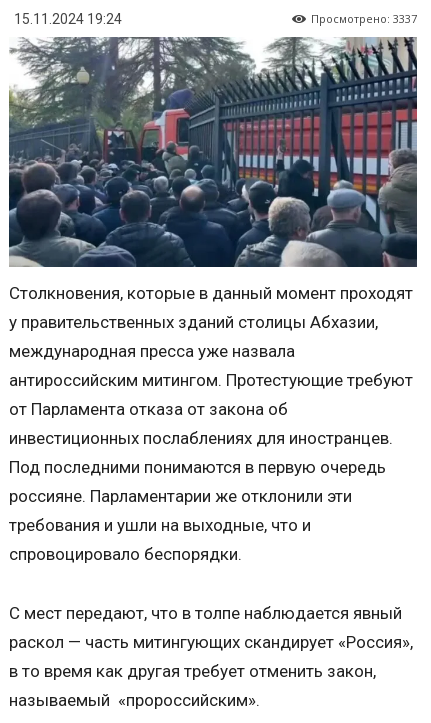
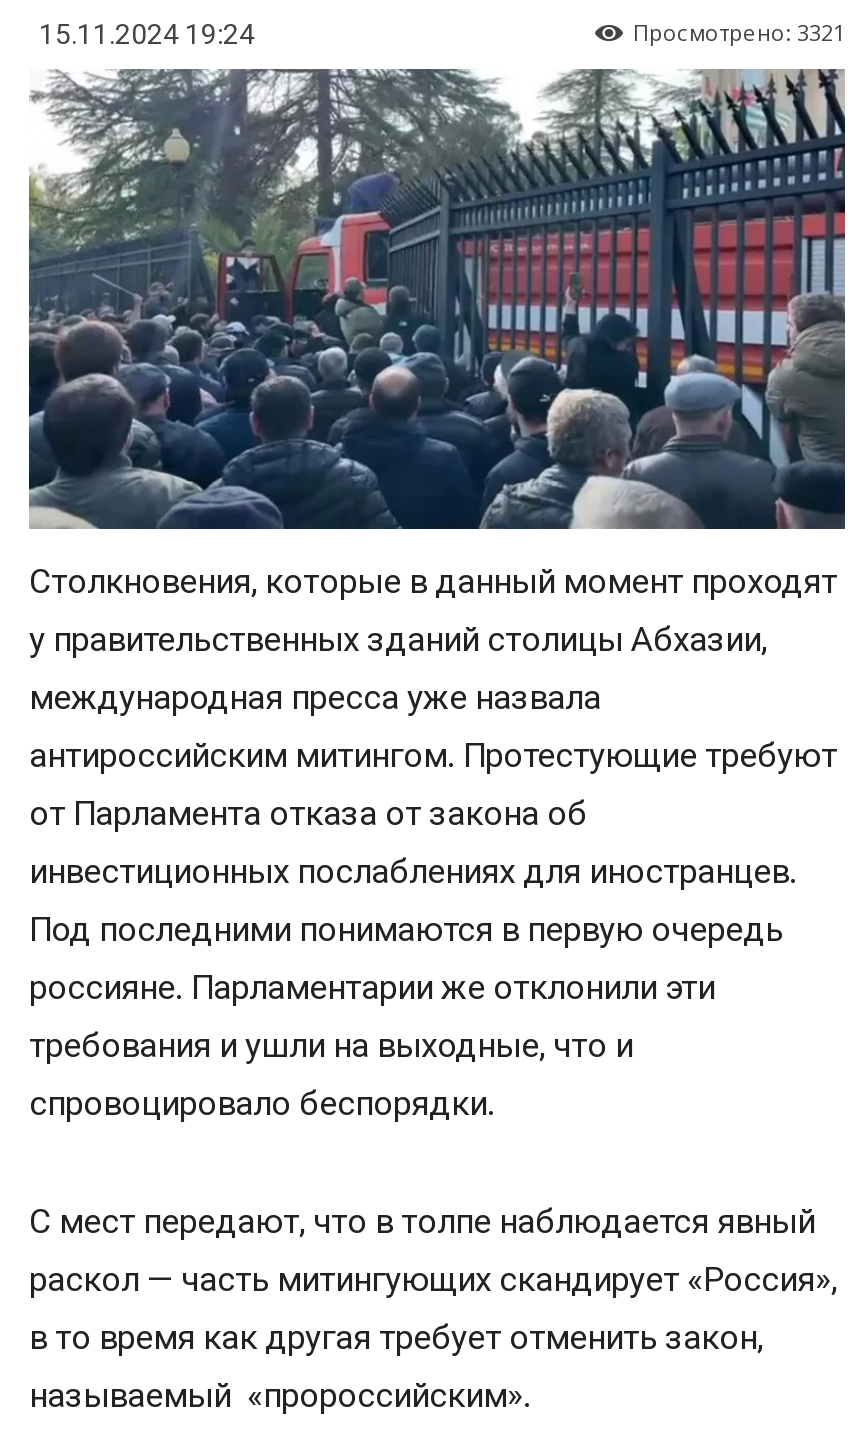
- Просмотрено: 3337
+ Просмотрено: 3321
